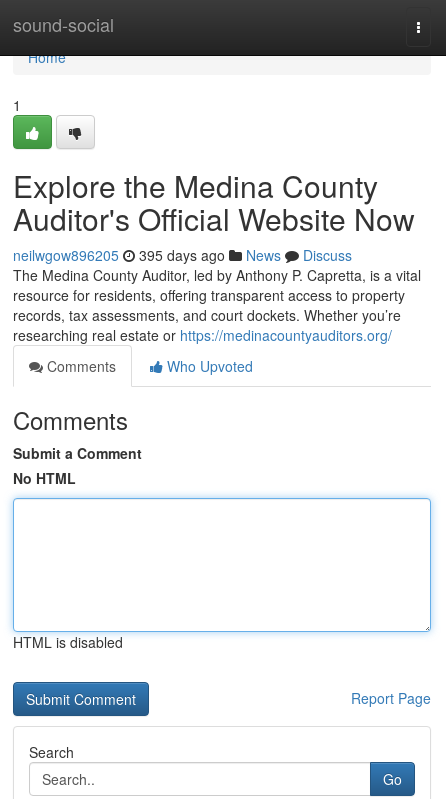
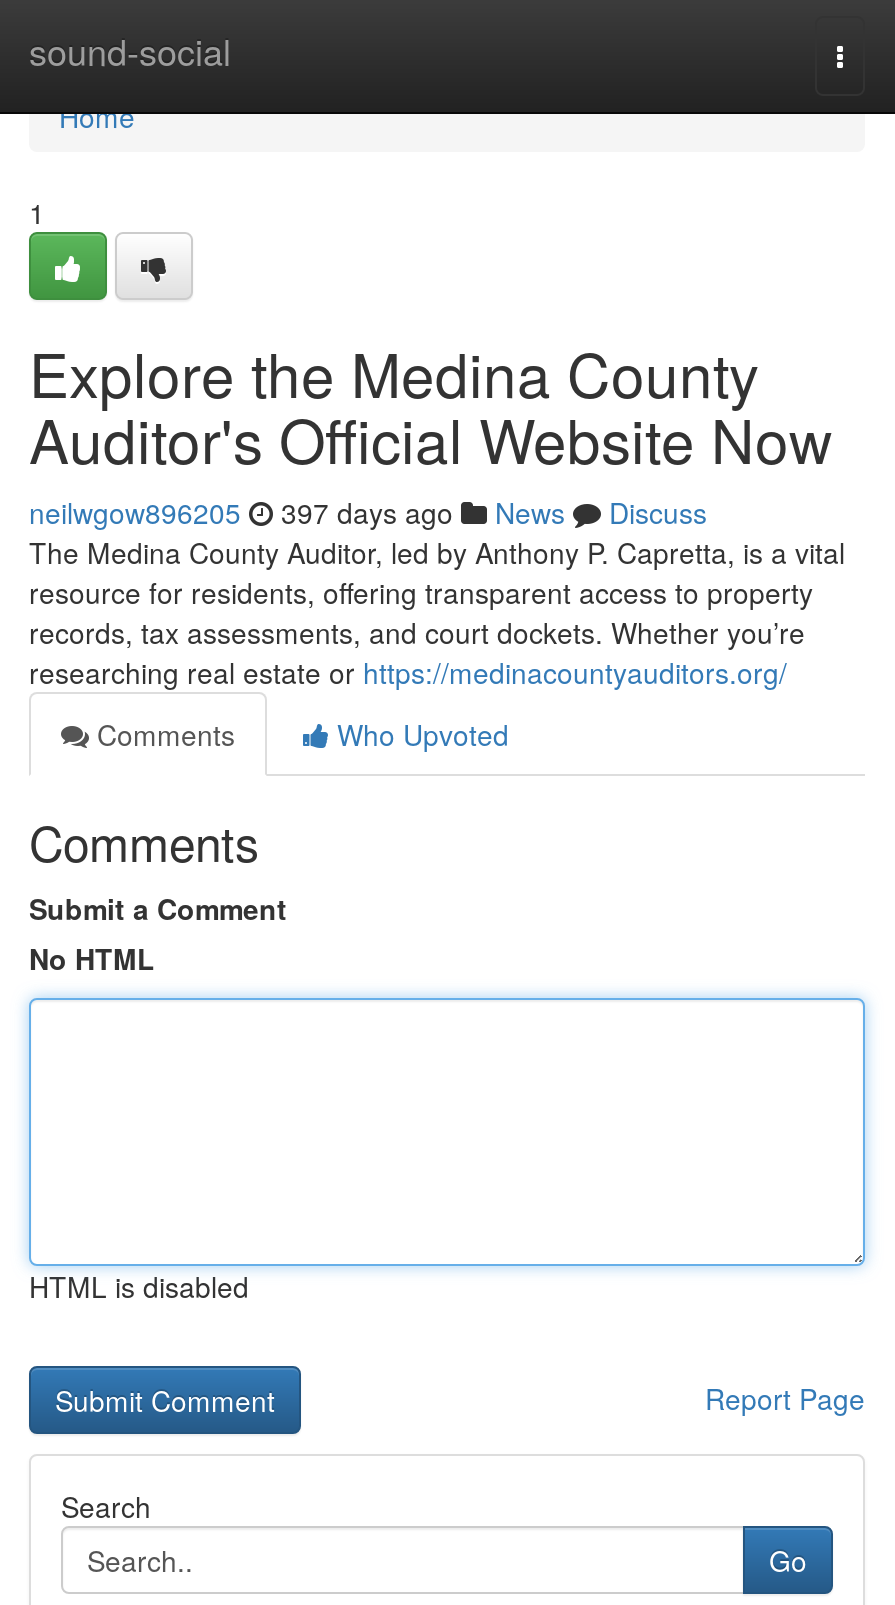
- neilwgow896205 395 days ago News Discuss
+ neilwgow896205 397 days ago News Discuss
